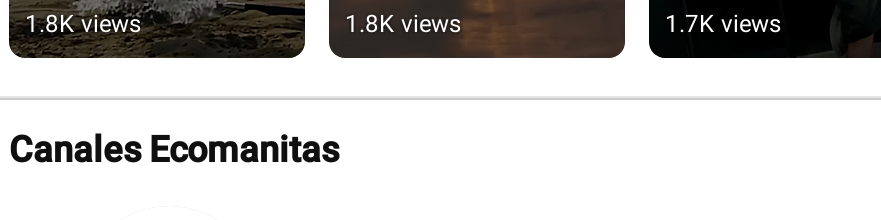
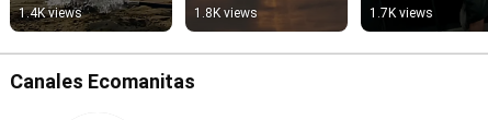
- 1.8K views
+ 1.4K views
